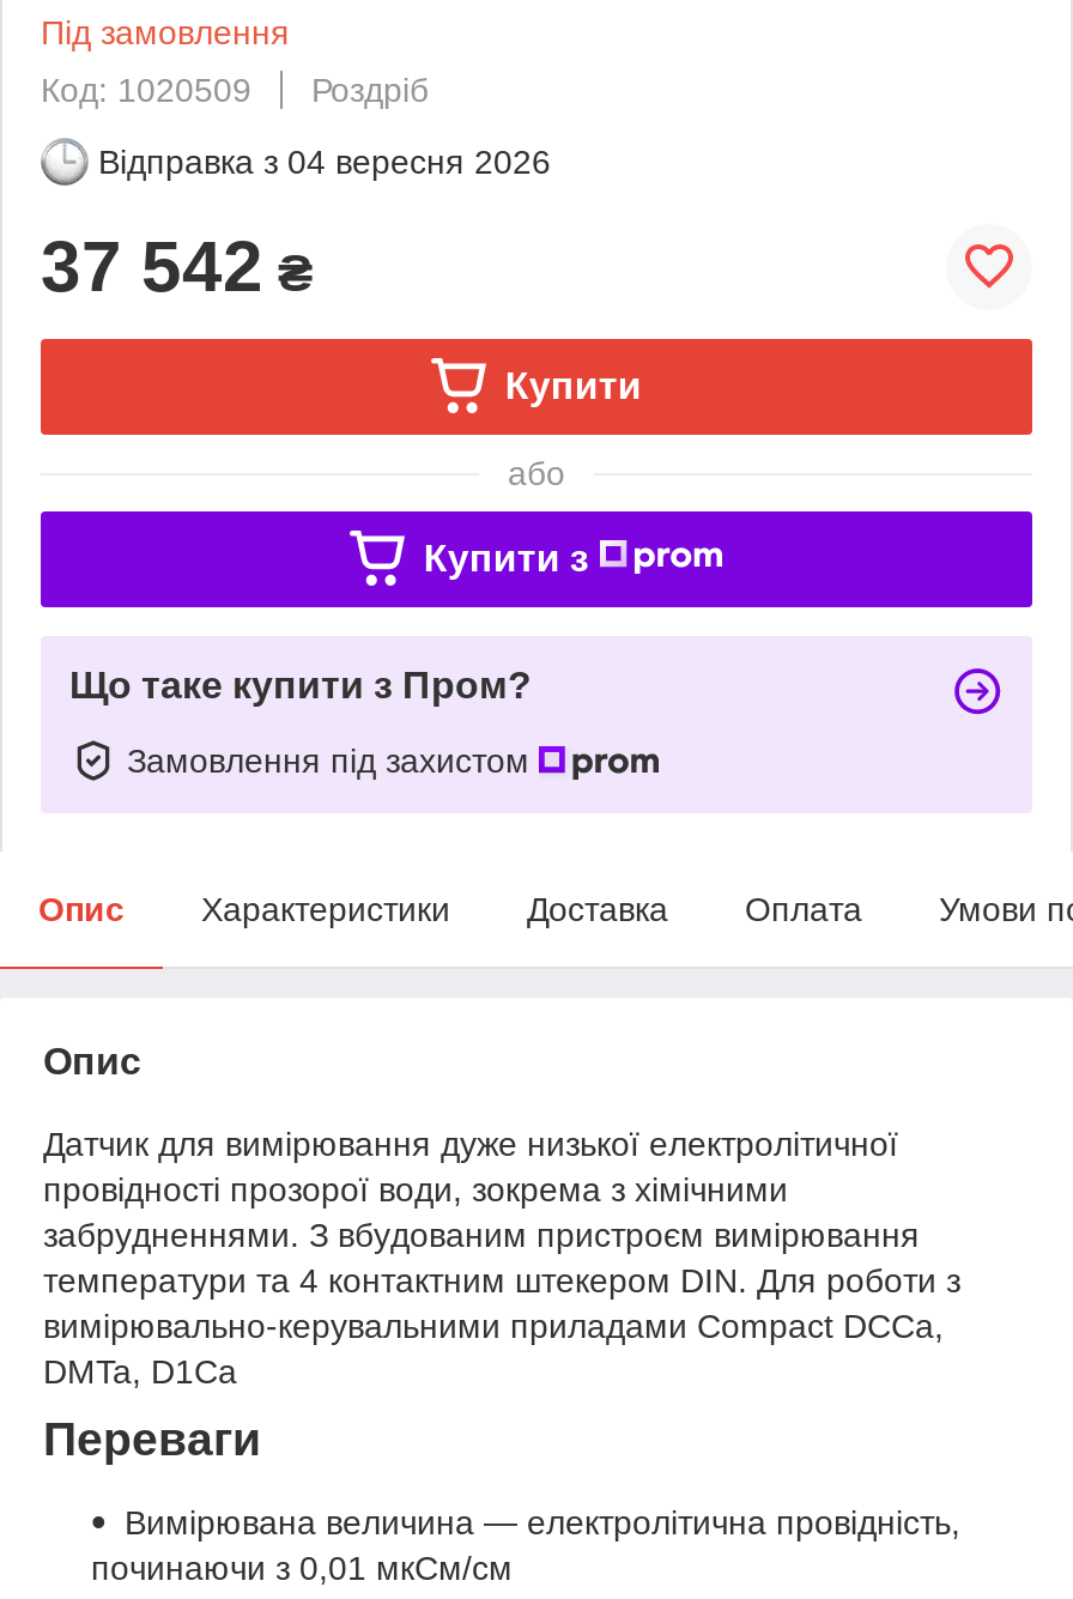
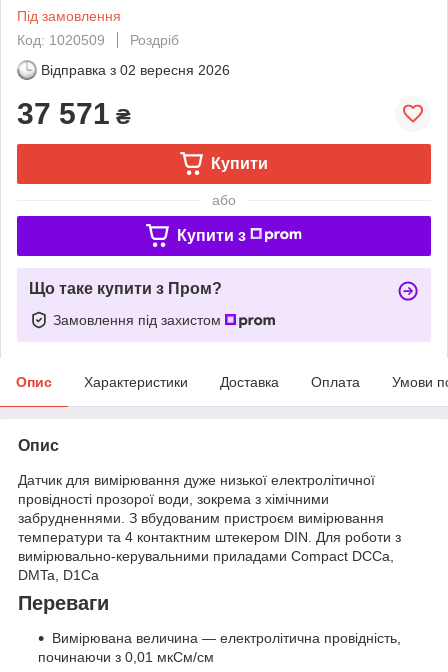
- Відправка з 04 вересня 2026
+ Відправка з 02 вересня 2026

- 37 542 ₴
+ 37 571 ₴
